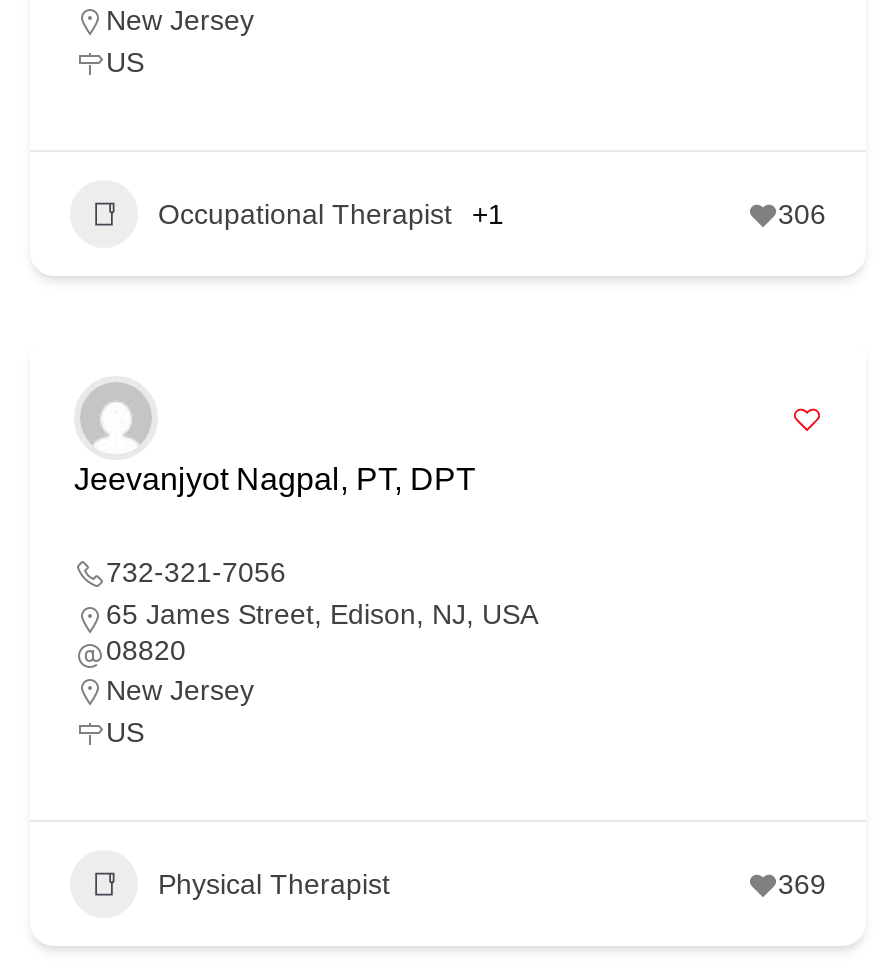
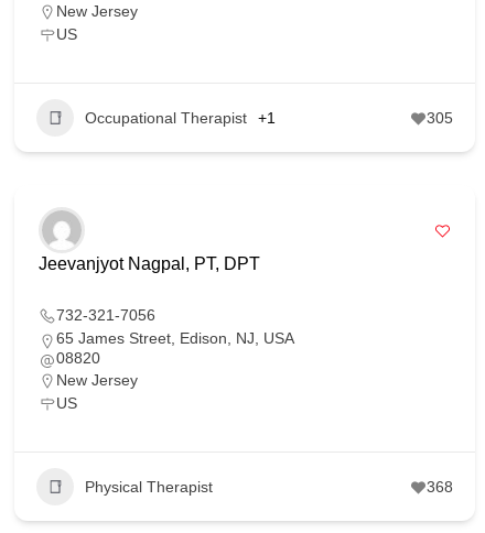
- 306
+ 305

- 369
+ 368
